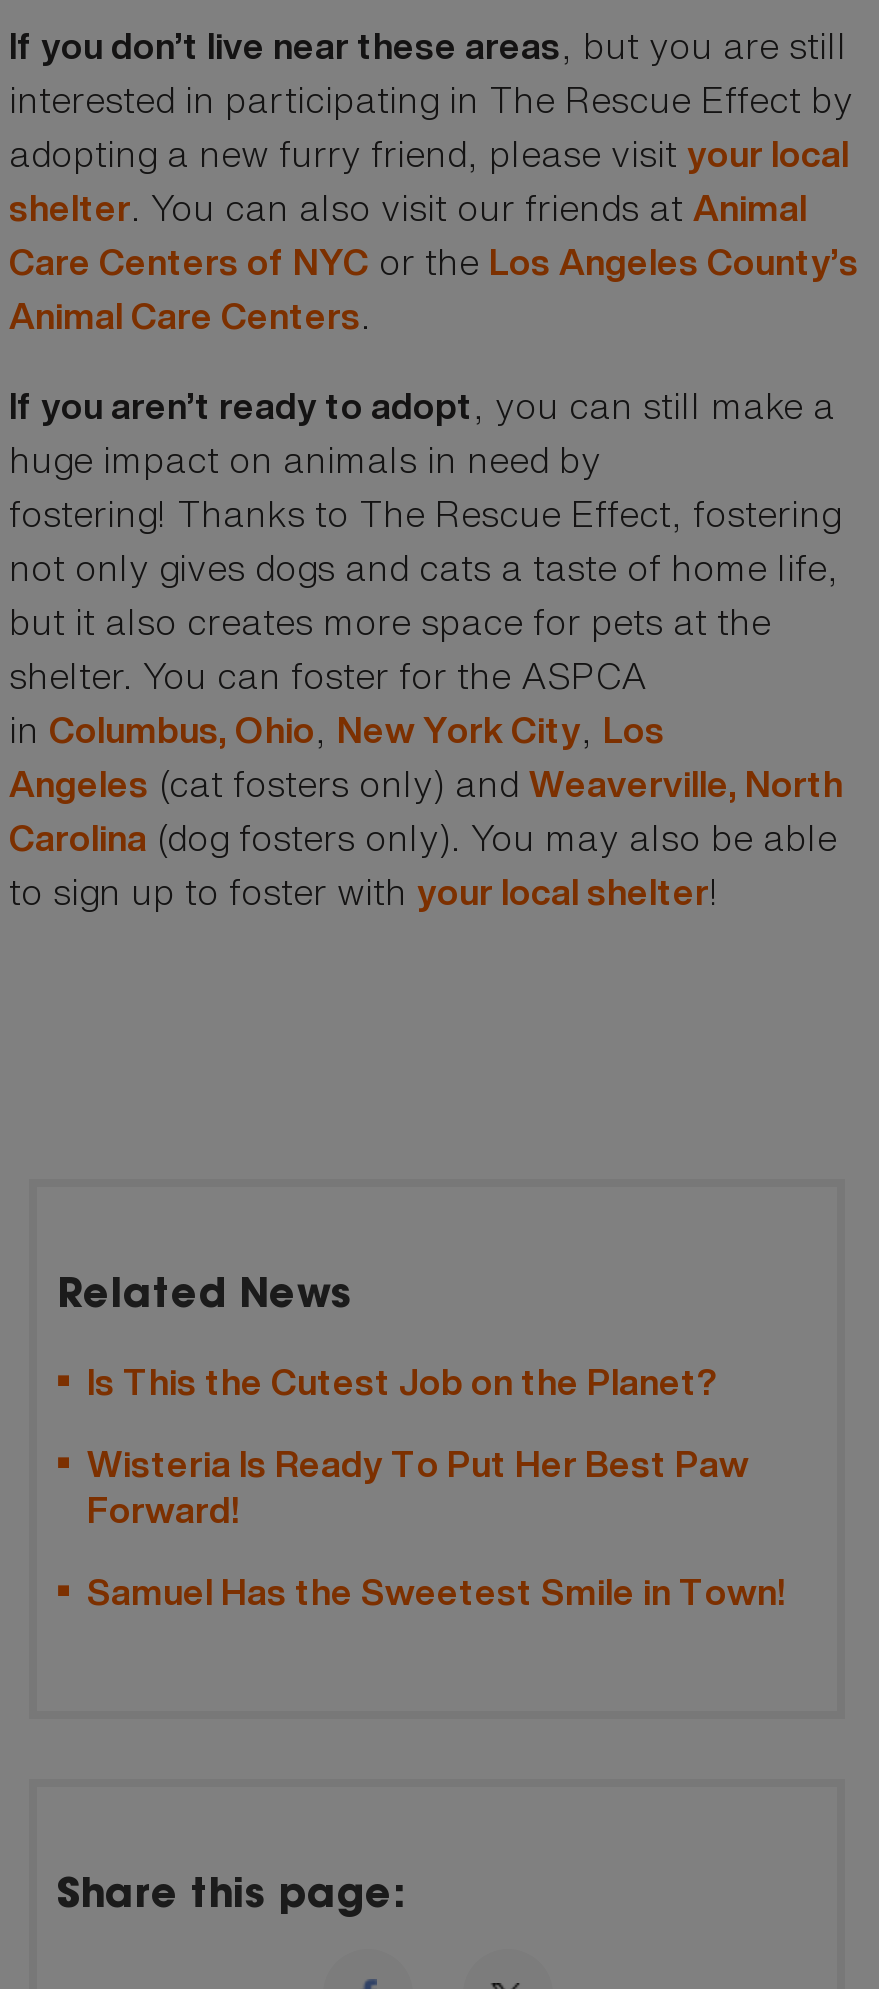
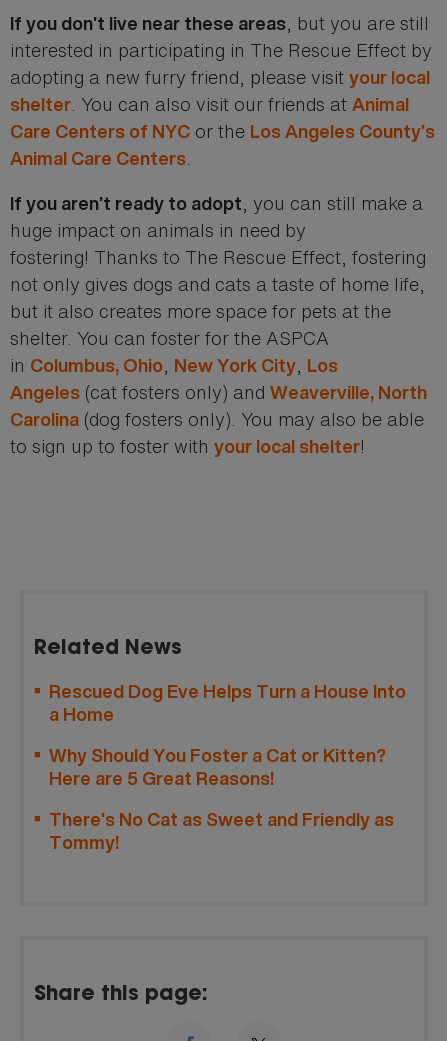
- Is This the Cutest Job on the Planet?
+ Rescued Dog Eve Helps Turn a House Into
+ a Home

- Wisteria Is Ready To Put Her Best Paw
- Forward!
+ Why Should You Foster a Cat or Kitten?
+ Here are 5 Great Reasons!

- Samuel Has the Sweetest Smile in Town!
+ There’s No Cat as Sweet and Friendly as
+ Tommy!
